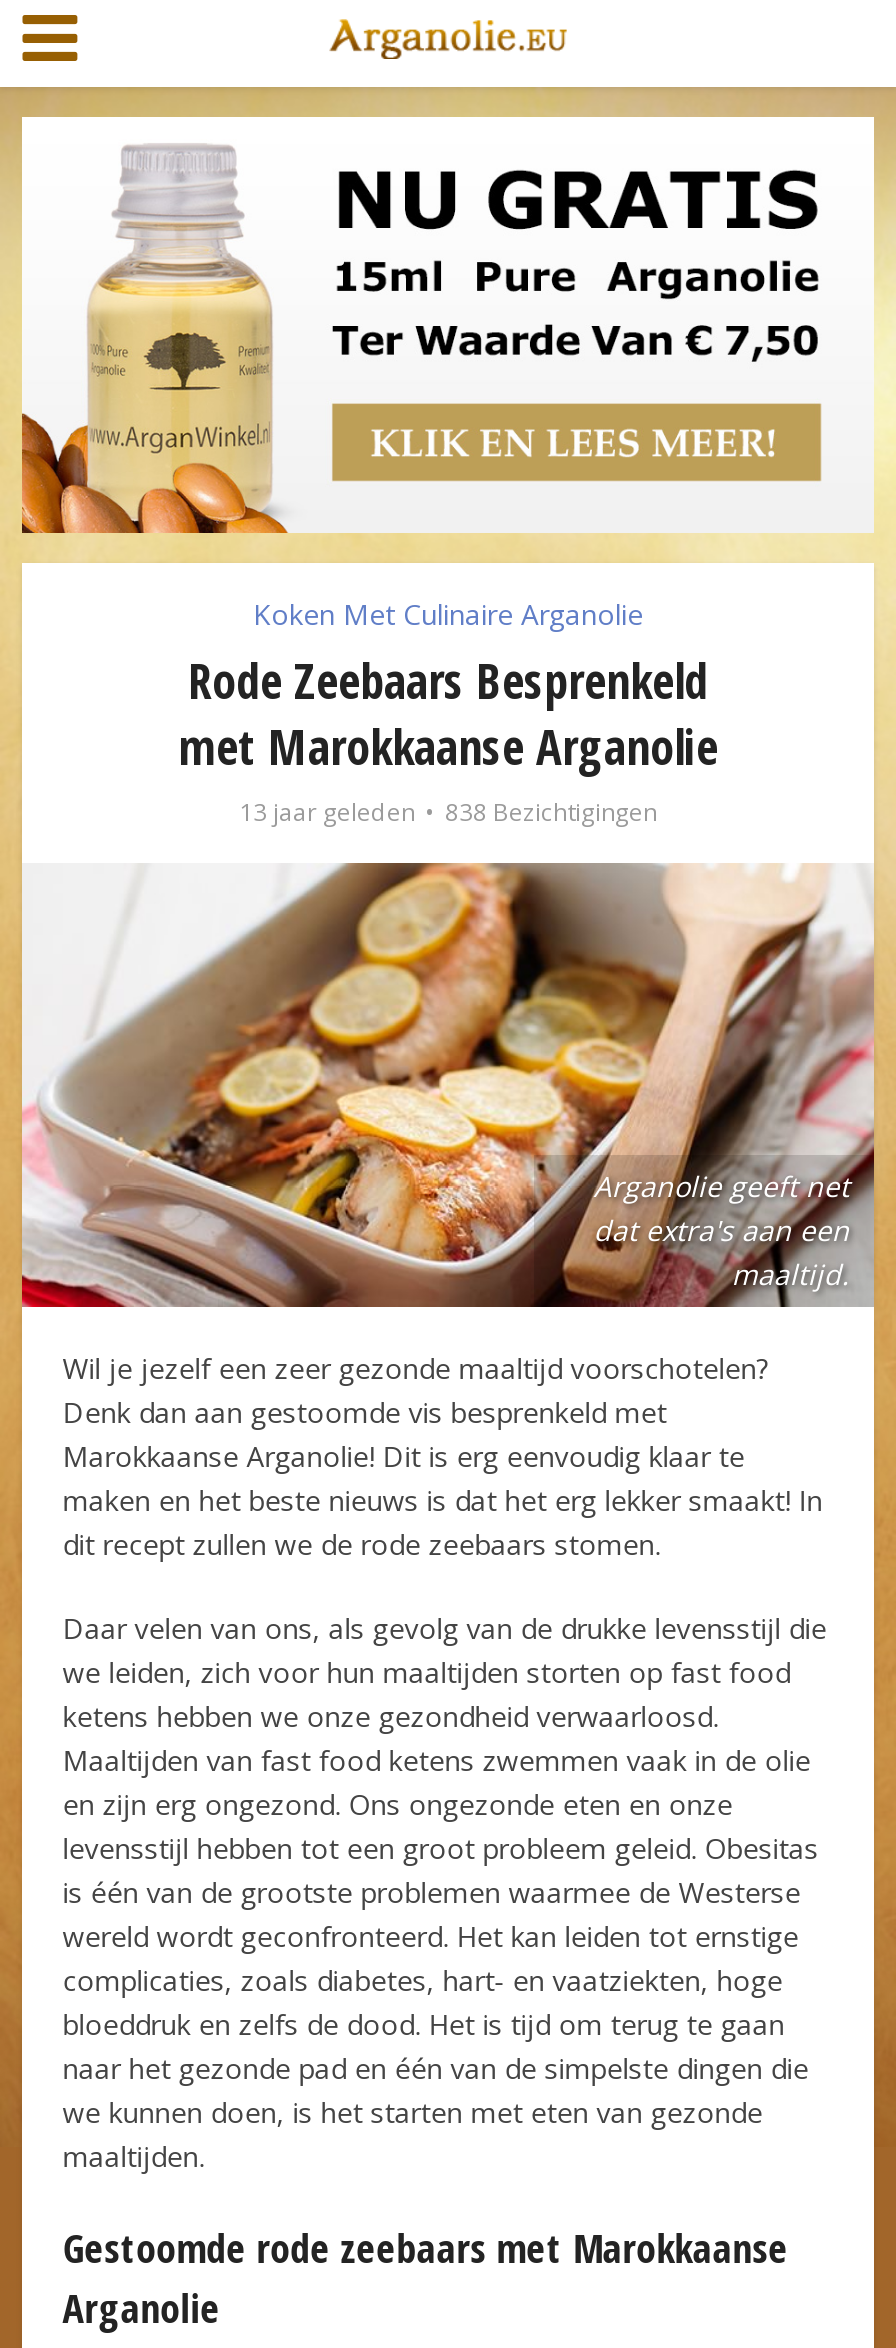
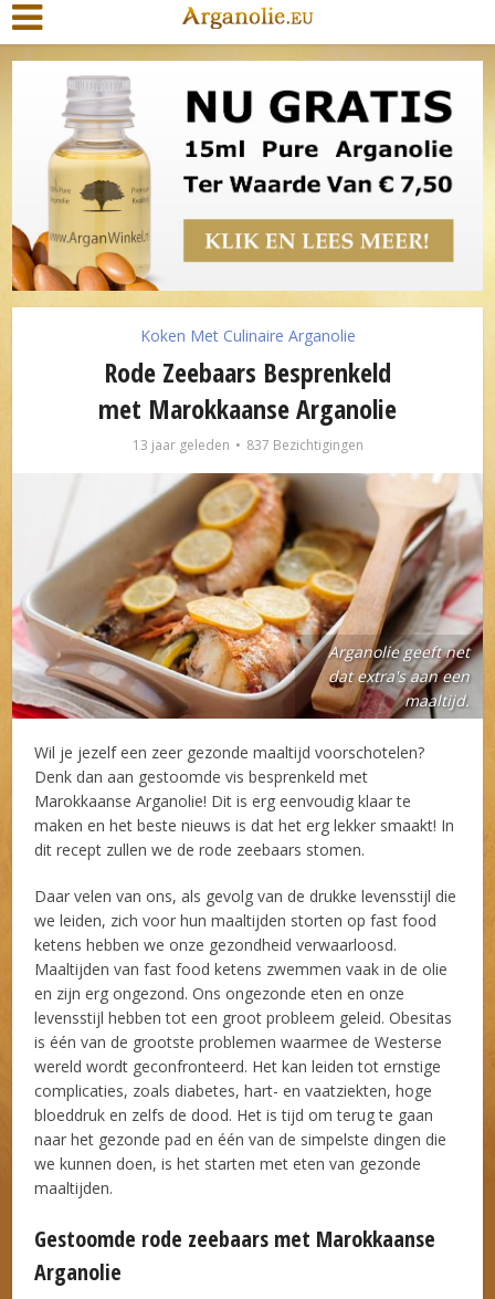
- 838 Bezichtigingen
+ 837 Bezichtigingen
